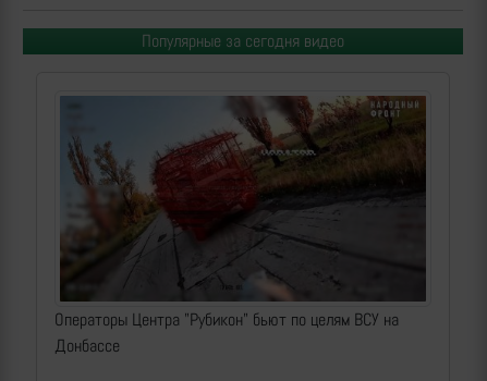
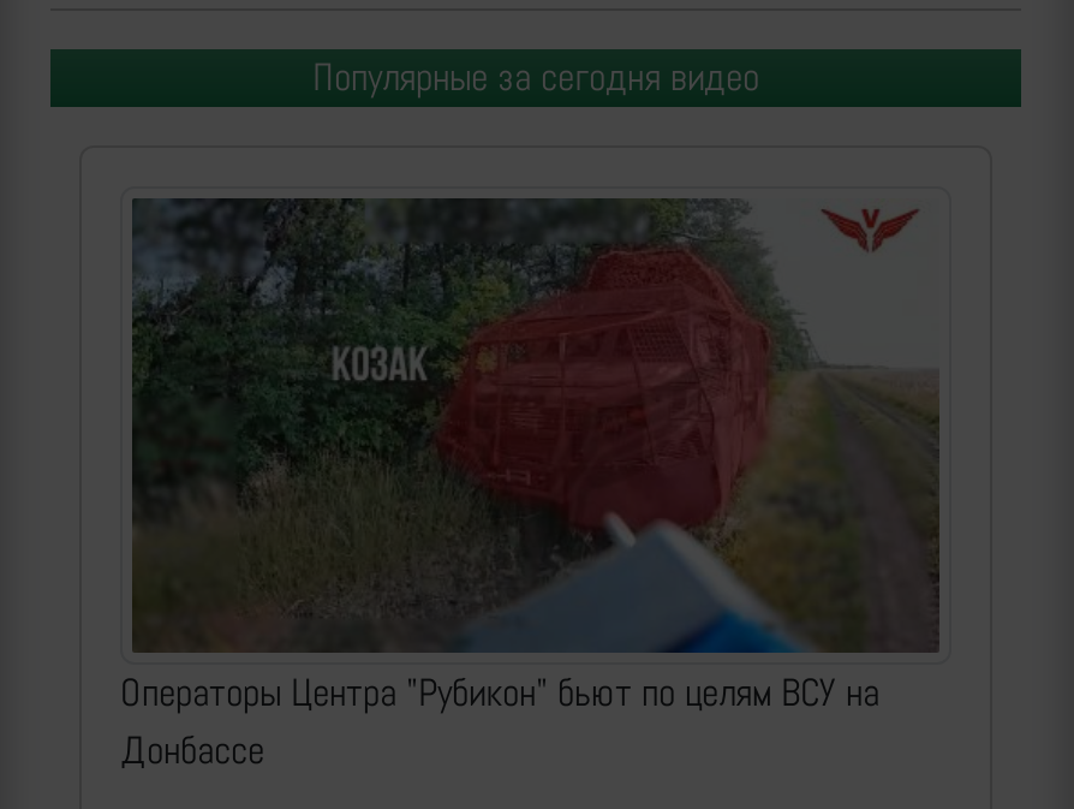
- [image]
+ [image]
